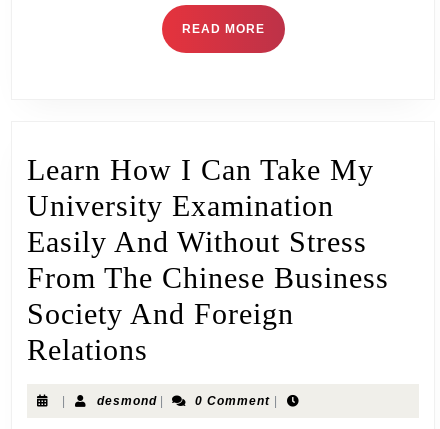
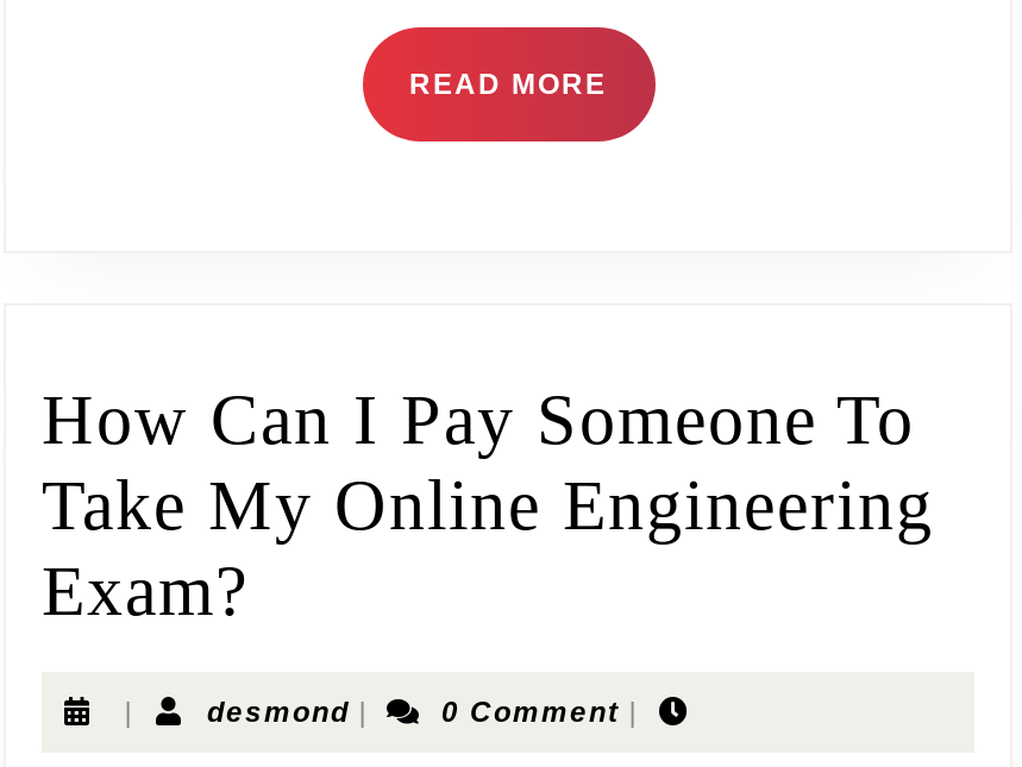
- Learn How I Can Take My
- University Examination
- Easily And Without Stress
- From The Chinese Business
- Society And Foreign
- Relations
+ How Can I Pay Someone To
+ Take My Online Engineering
+ Exam?
